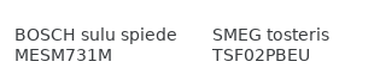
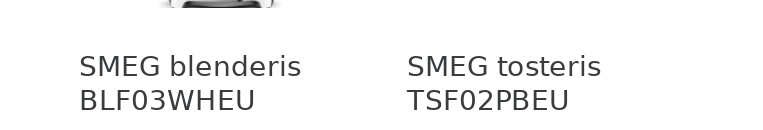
- BOSCH sulu spiede
- MESM731M
+ SMEG blenderis
+ BLF03WHEU
